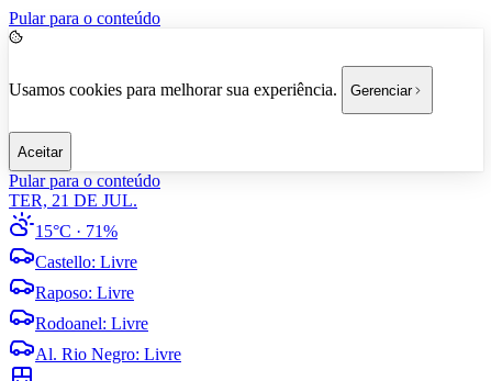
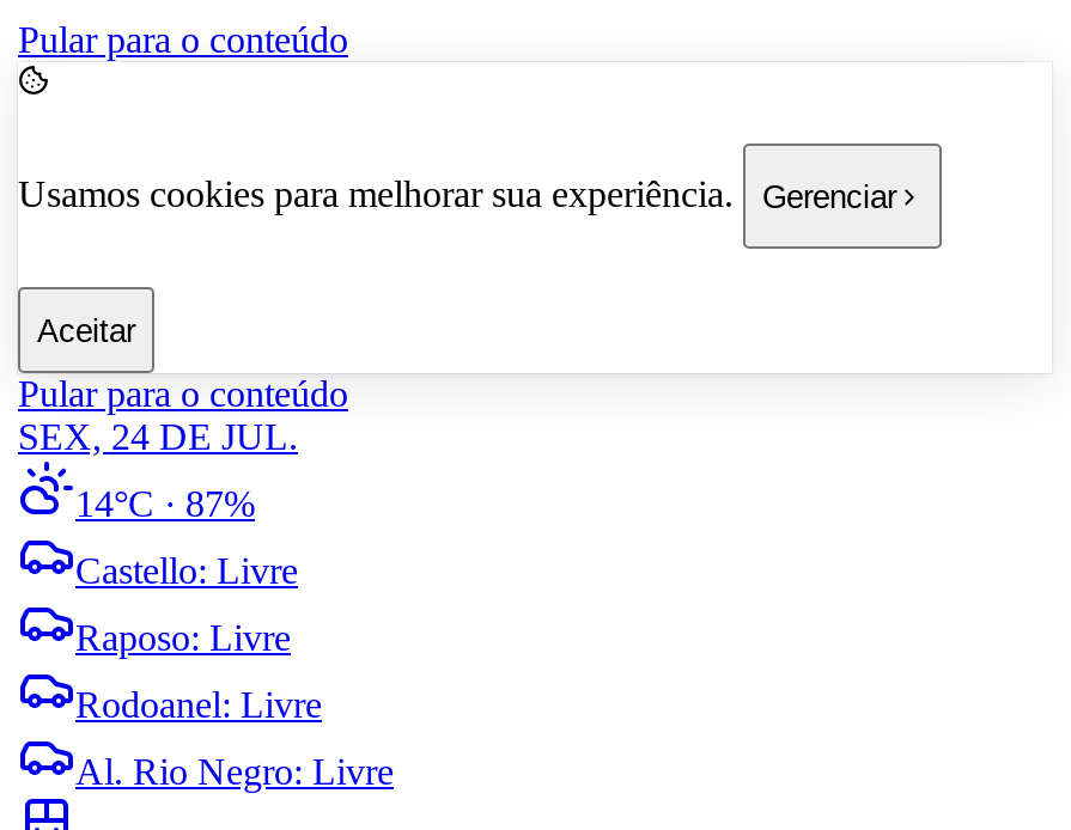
- TER, 21 DE JUL.
+ SEX, 24 DE JUL.

- 15°C · 71%
+ 14°C · 87%
